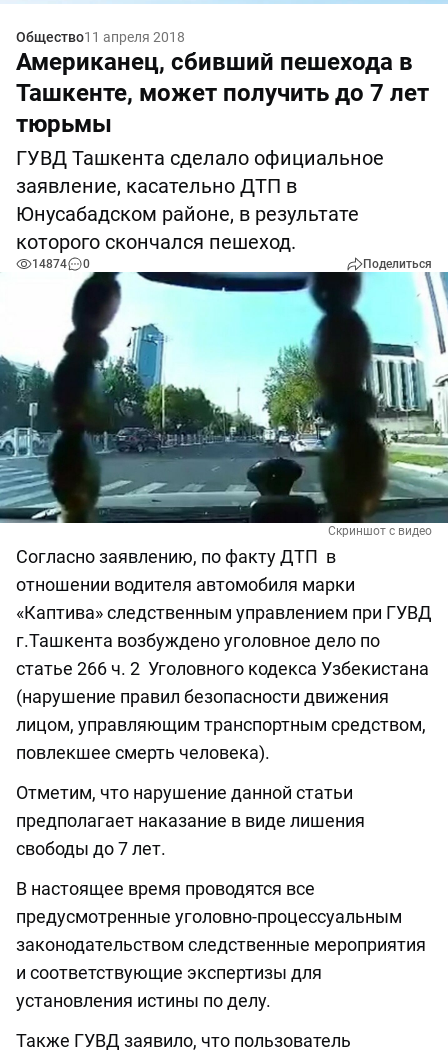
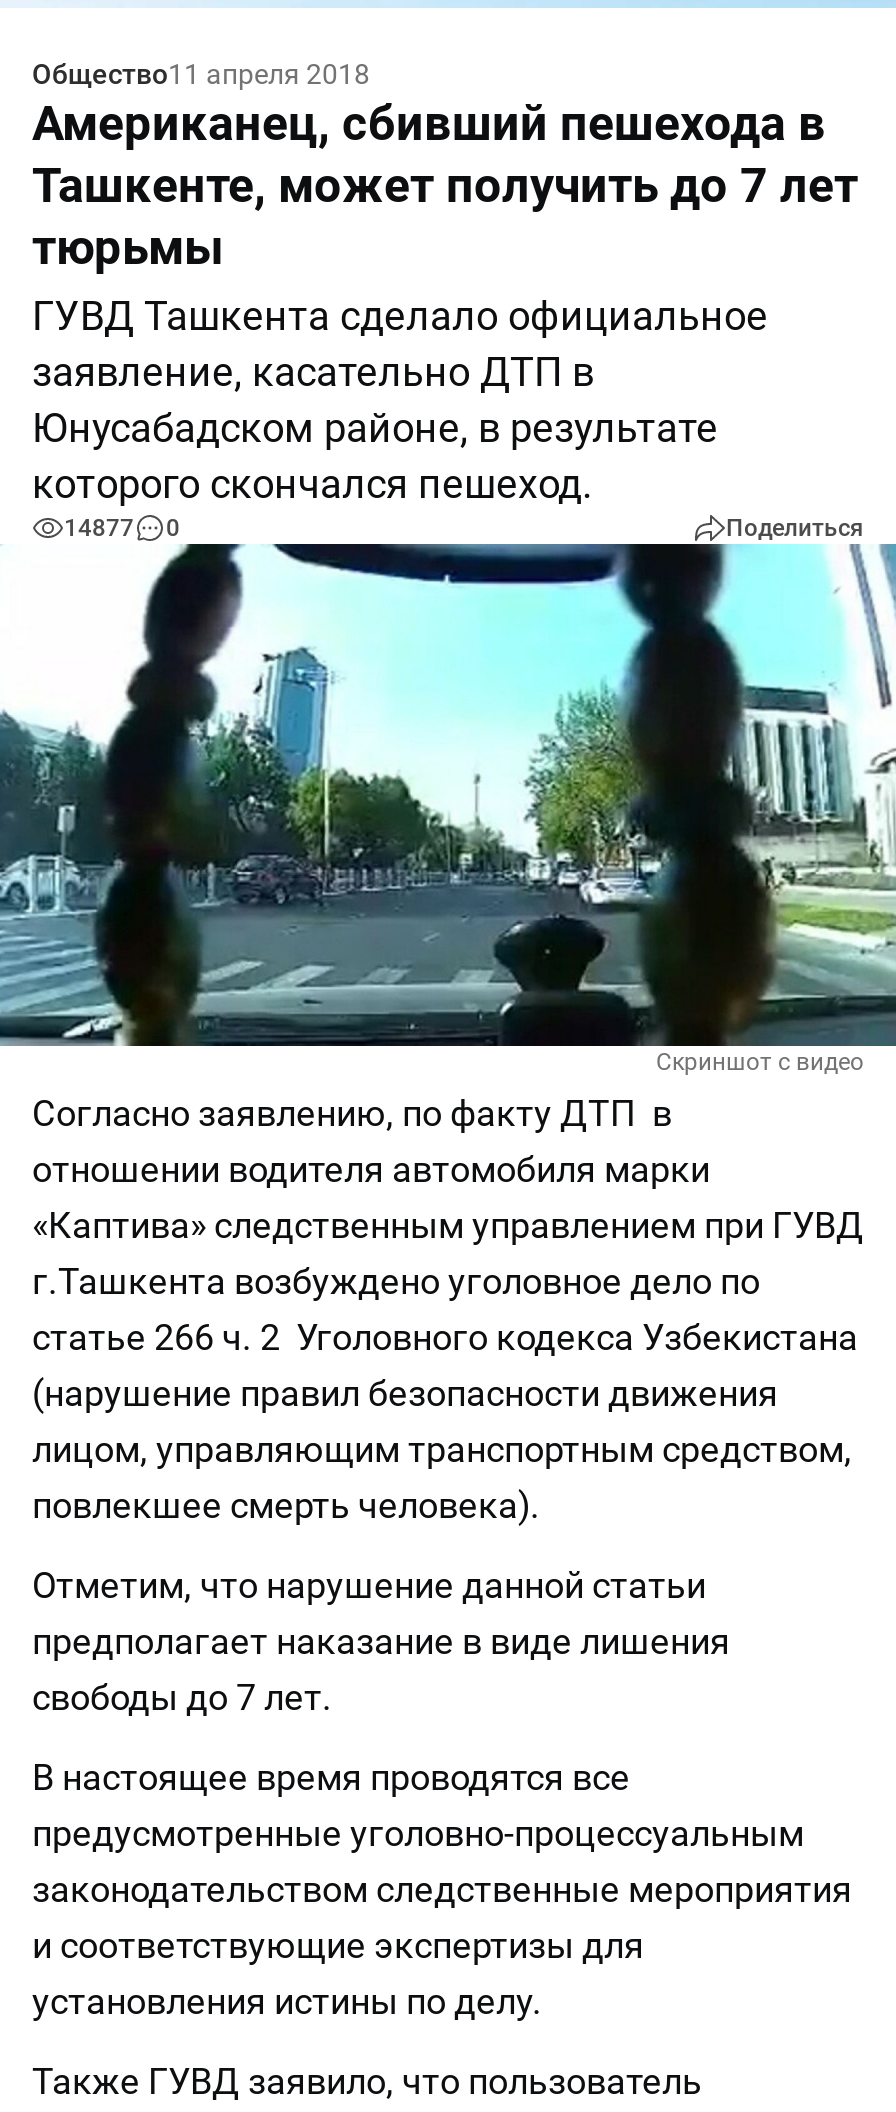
- 14874 0
+ 14877 0
